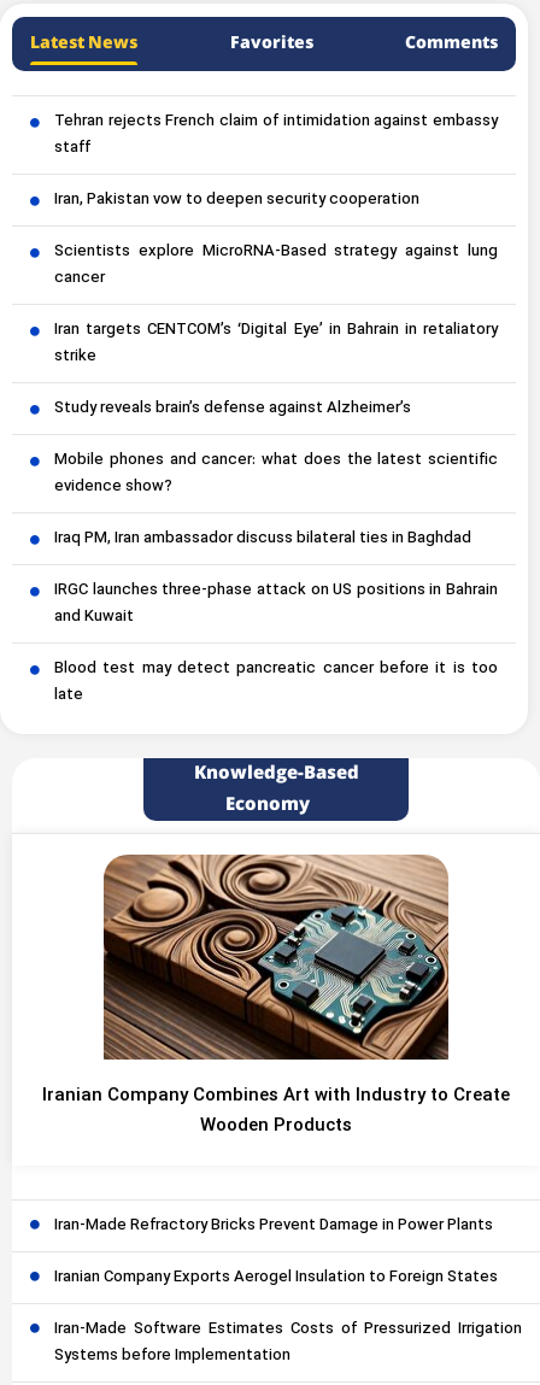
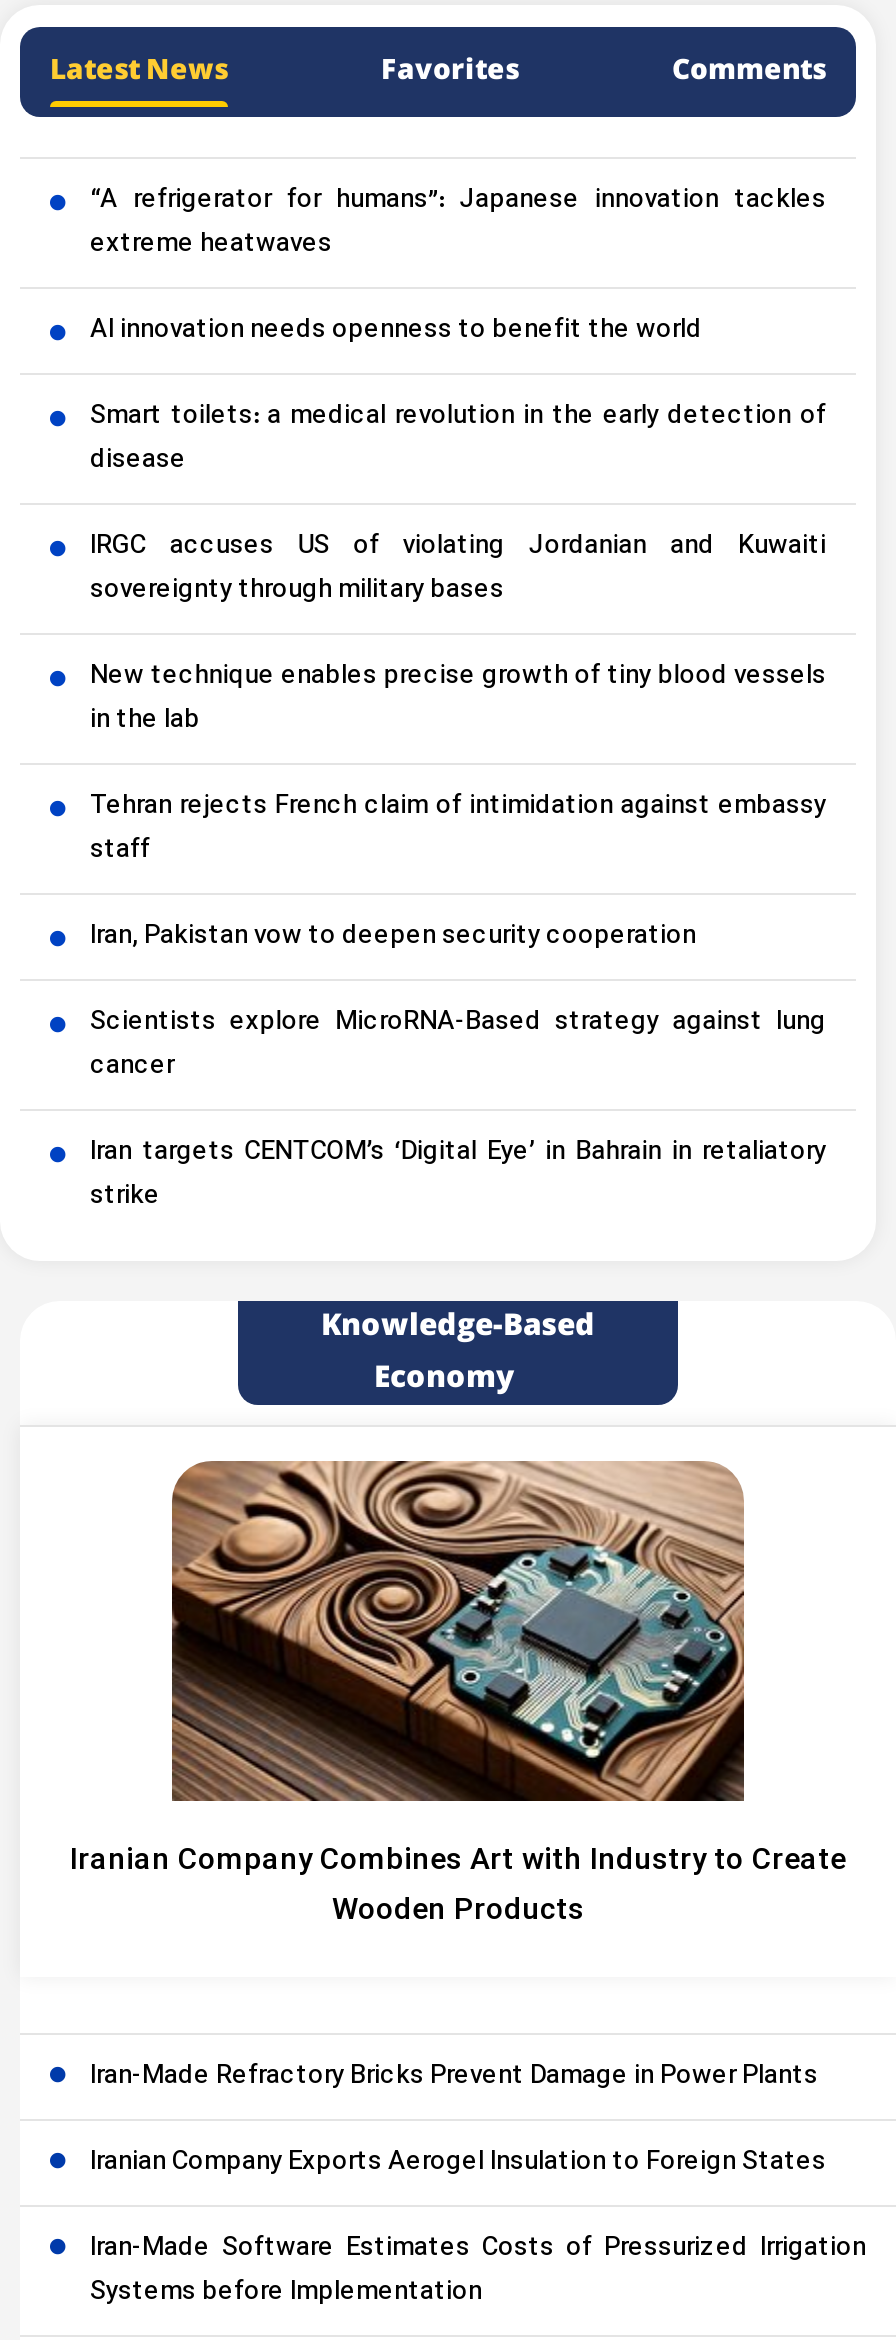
+ “A refrigerator for humans”: Japanese innovation tackles
+ extreme heatwaves
+ AI innovation needs openness to benefit the world
+ Smart toilets: a medical revolution in the early detection of
+ disease
+ IRGC accuses US of violating Jordanian and Kuwaiti
+ sovereignty through military bases
+ New technique enables precise growth of tiny blood vessels
+ in the lab

moved down: Tehran rejects French claim of intimidation against embassy | staff | Iran, Pakistan vow to deepen security cooperation | Scientists explore MicroRNA-Based strategy against lung | cancer | Iran targets CENTCOM’s ‘Digital Eye’ in Bahrain in retaliatory | strike

- Study reveals brain’s defense against Alzheimer’s
- Mobile phones and cancer: what does the latest scientific
- evidence show?
- Iraq PM, Iran ambassador discuss bilateral ties in Baghdad
- IRGC launches three-phase attack on US positions in Bahrain
- and Kuwait
- Blood test may detect pancreatic cancer before it is too
- late
